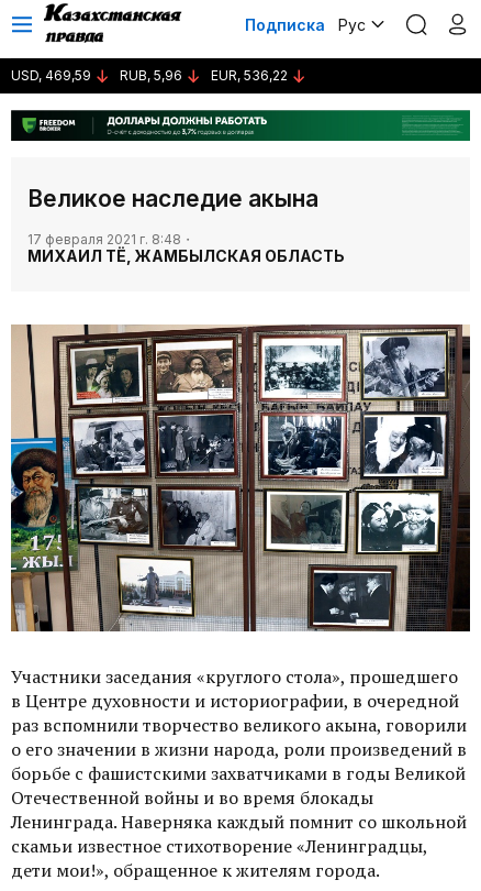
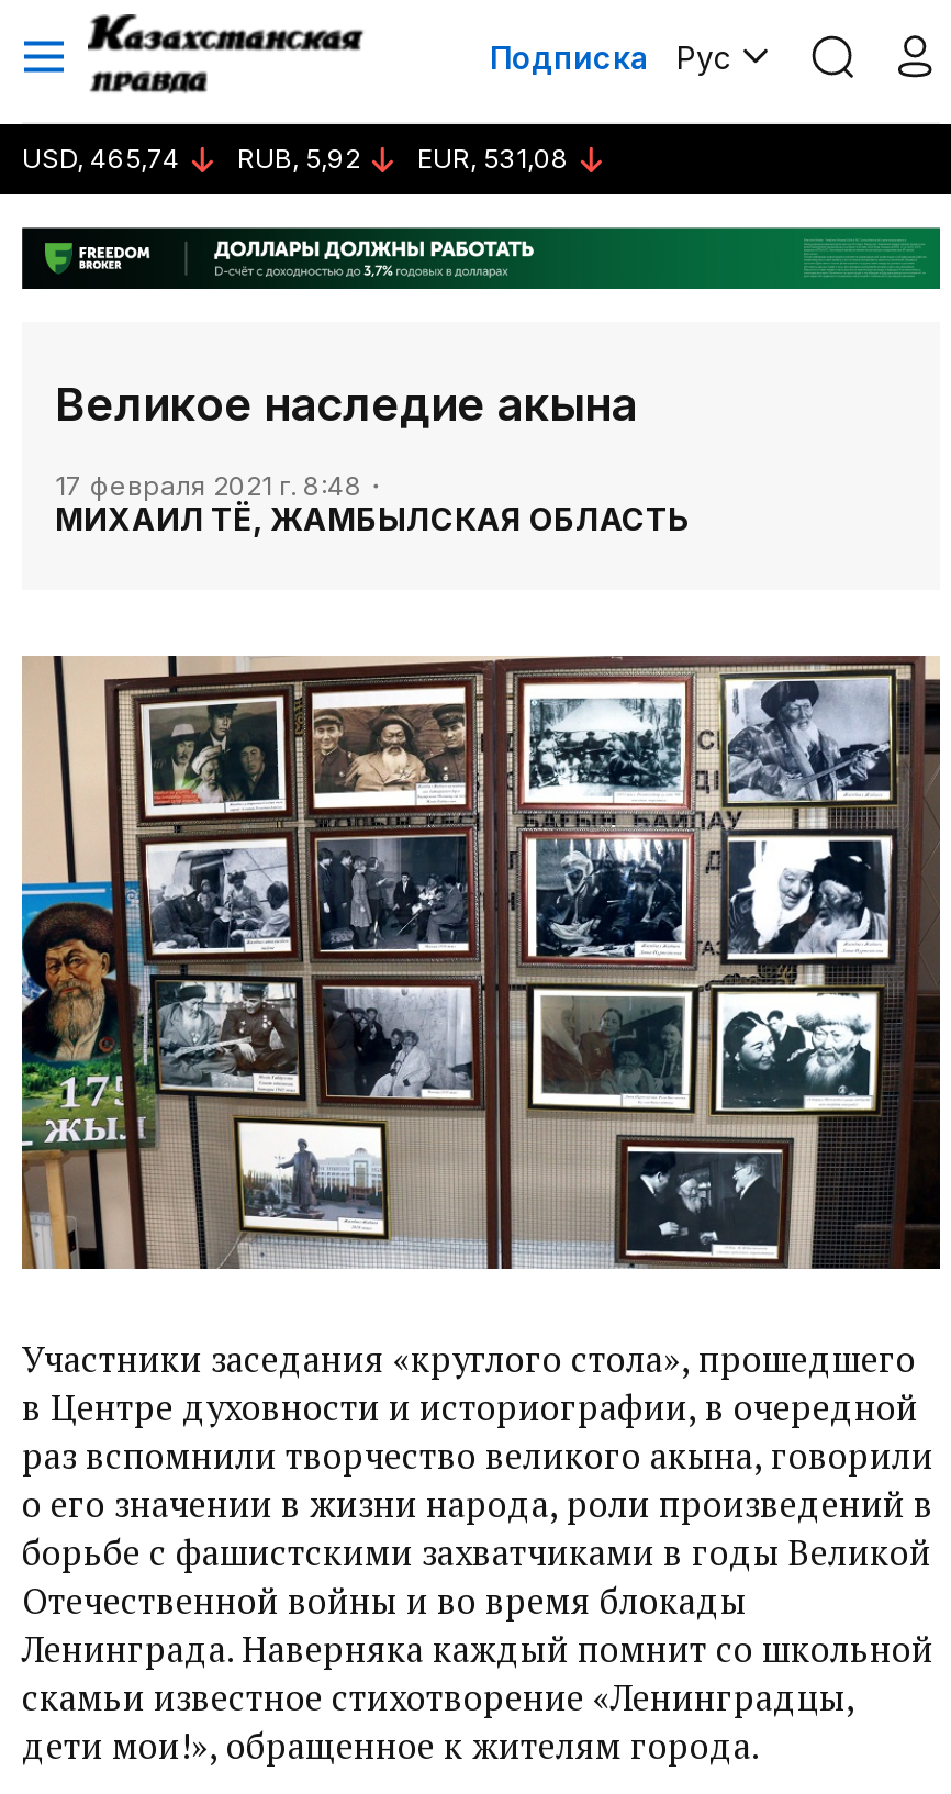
- USD, 469,59
+ USD, 465,74

- RUB, 5,96
+ RUB, 5,92

- EUR, 536,22
+ EUR, 531,08
